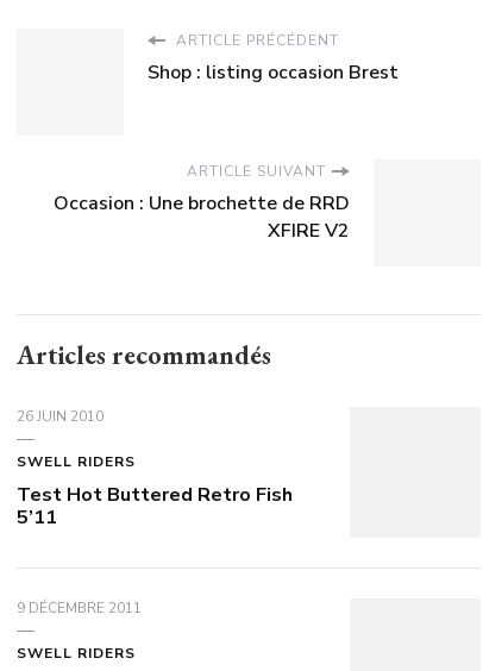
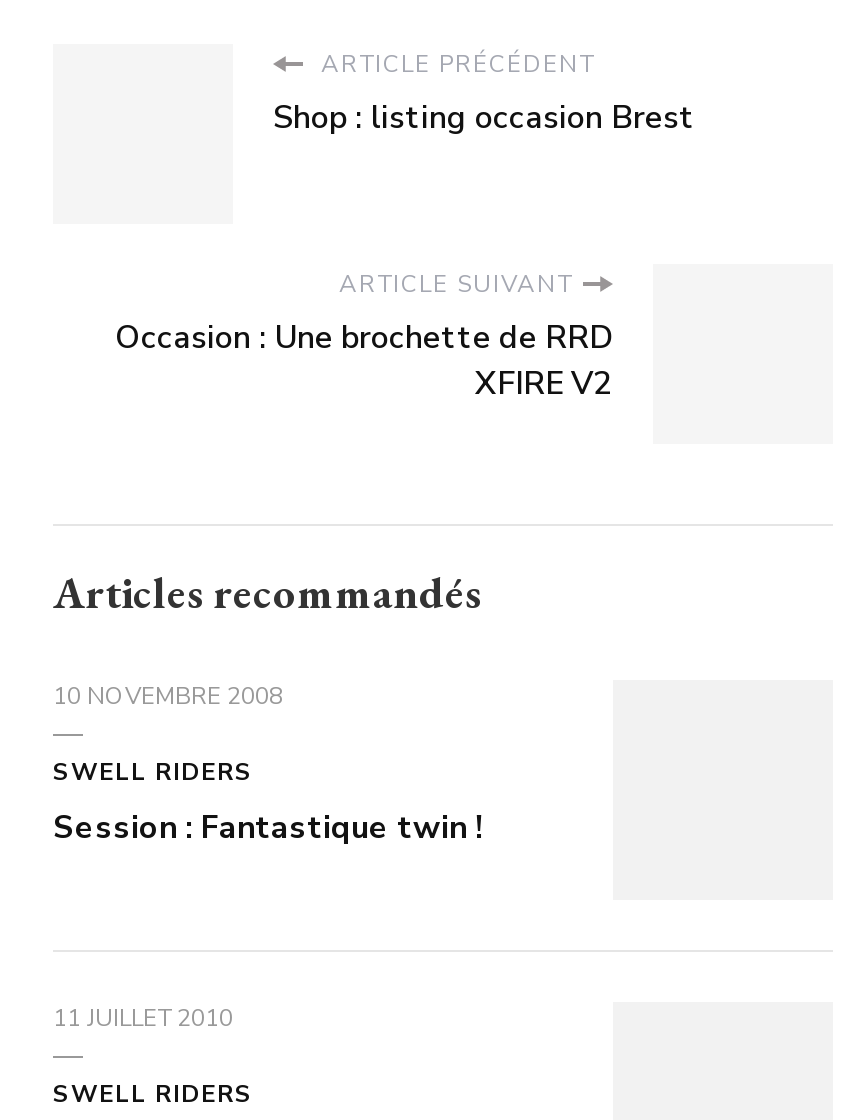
- 26 JUIN 2010
+ 10 NOVEMBRE 2008

- Test Hot Buttered Retro Fish
- 5’11
+ Session : Fantastique twin !

- 9 DÉCEMBRE 2011
+ 11 JUILLET 2010
